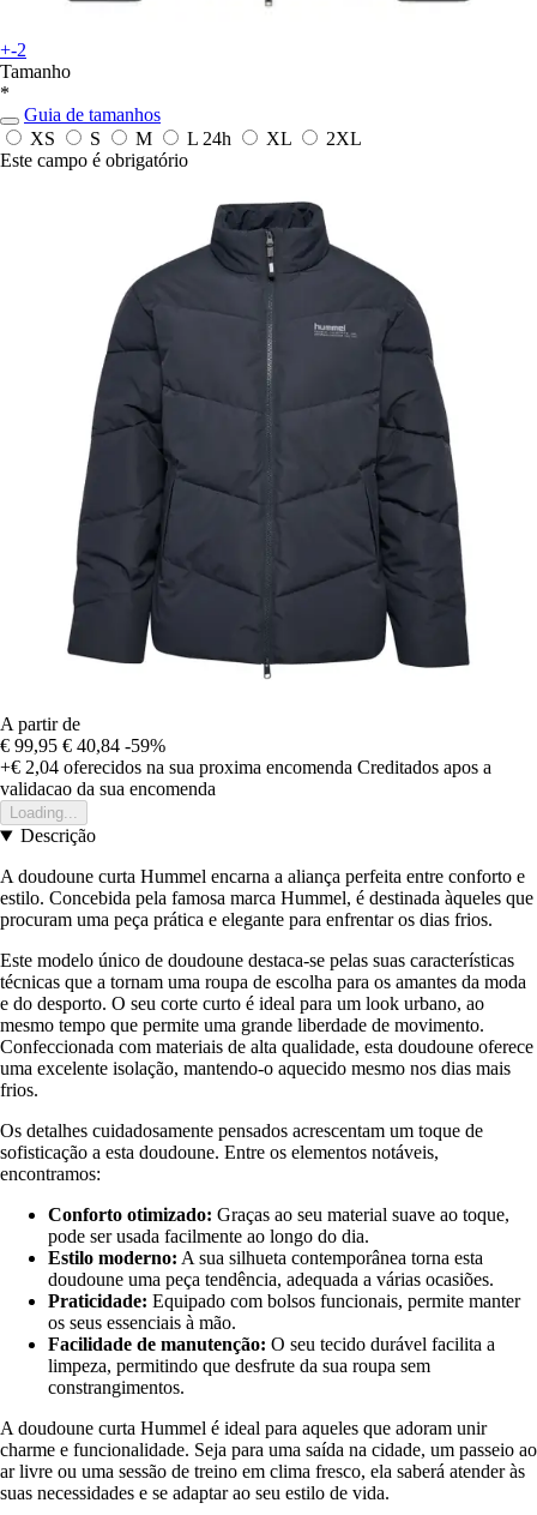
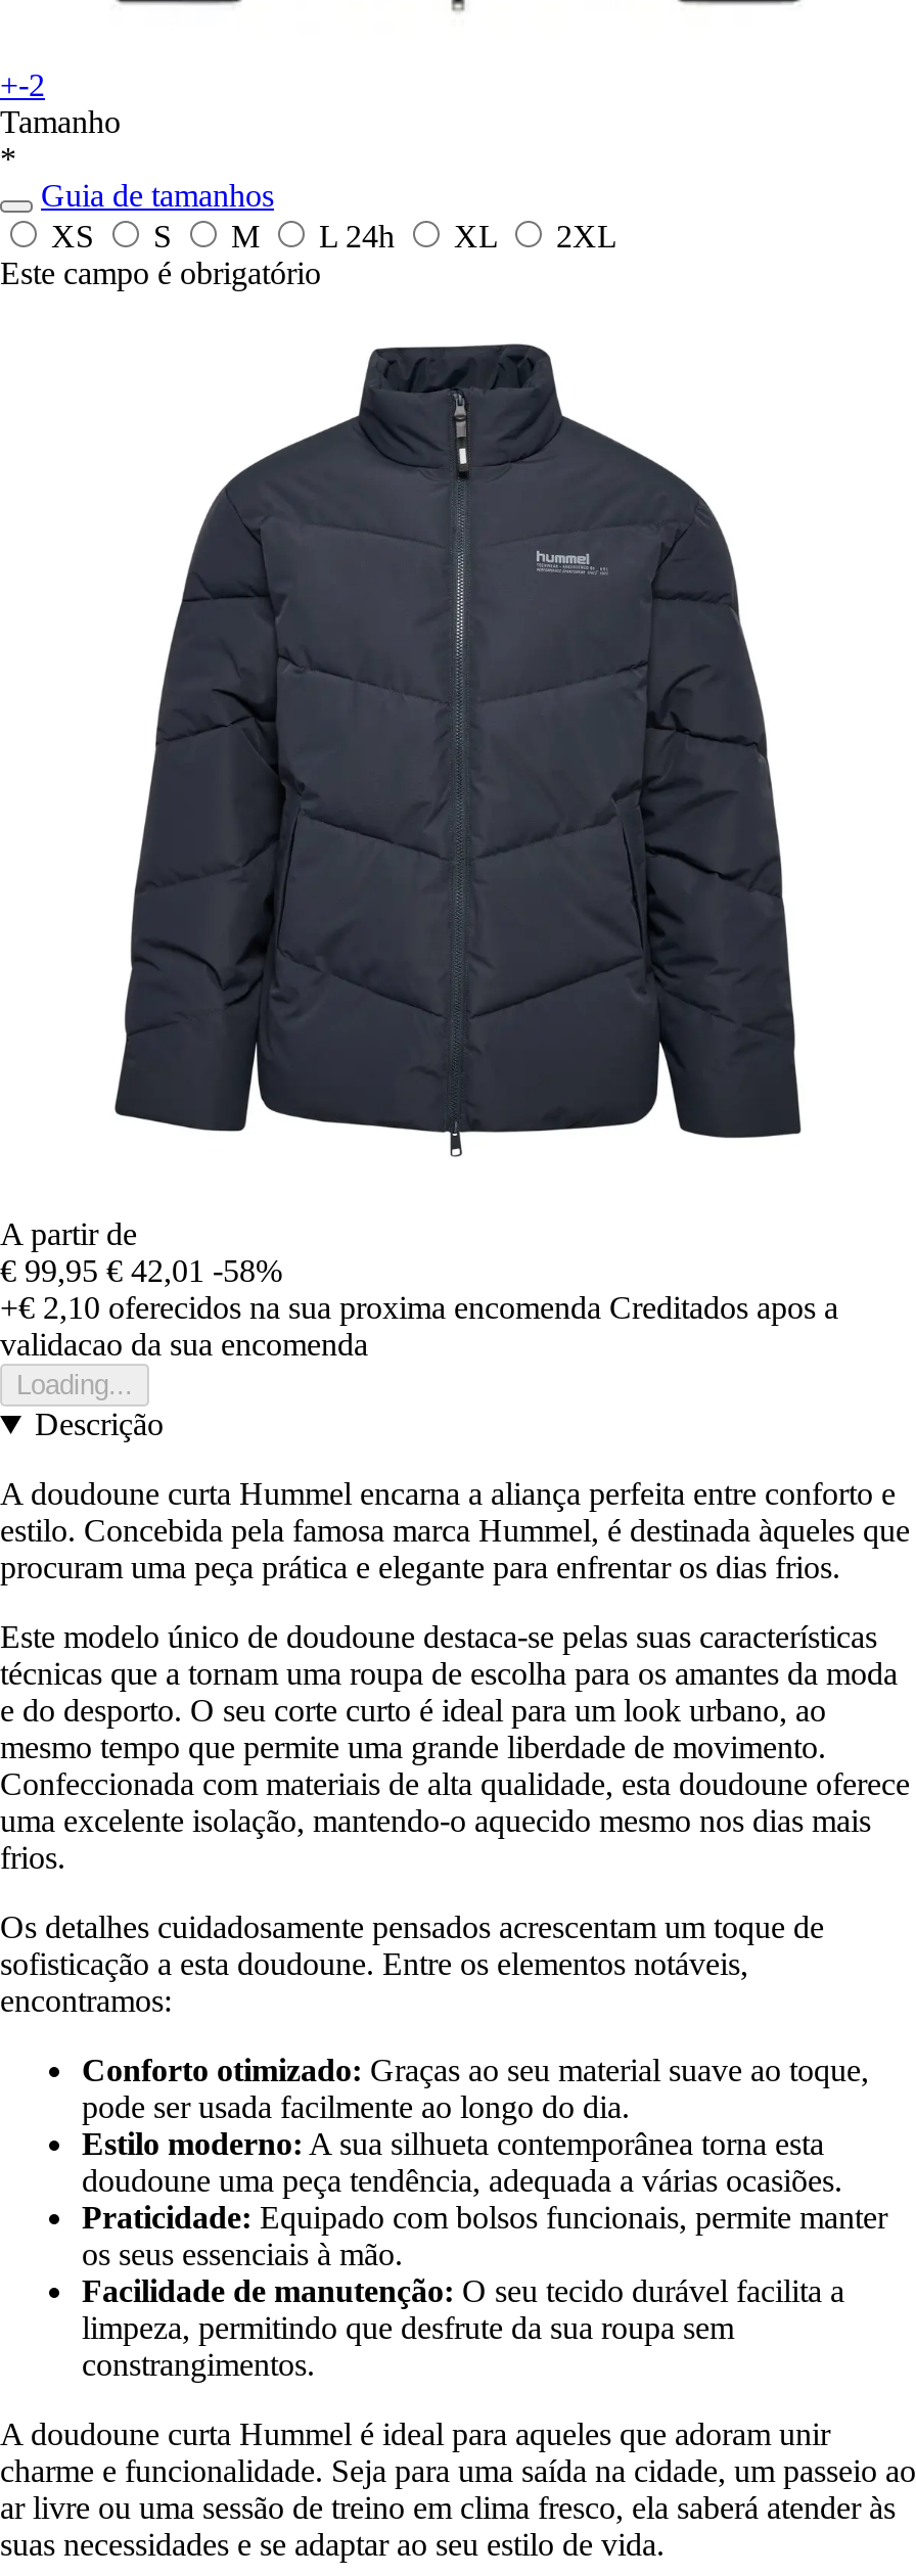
- € 99,95 € 40,84 -59%
+ € 99,95 € 42,01 -58%

- +€ 2,04 oferecidos na sua proxima encomenda Creditados apos a
+ +€ 2,10 oferecidos na sua proxima encomenda Creditados apos a
